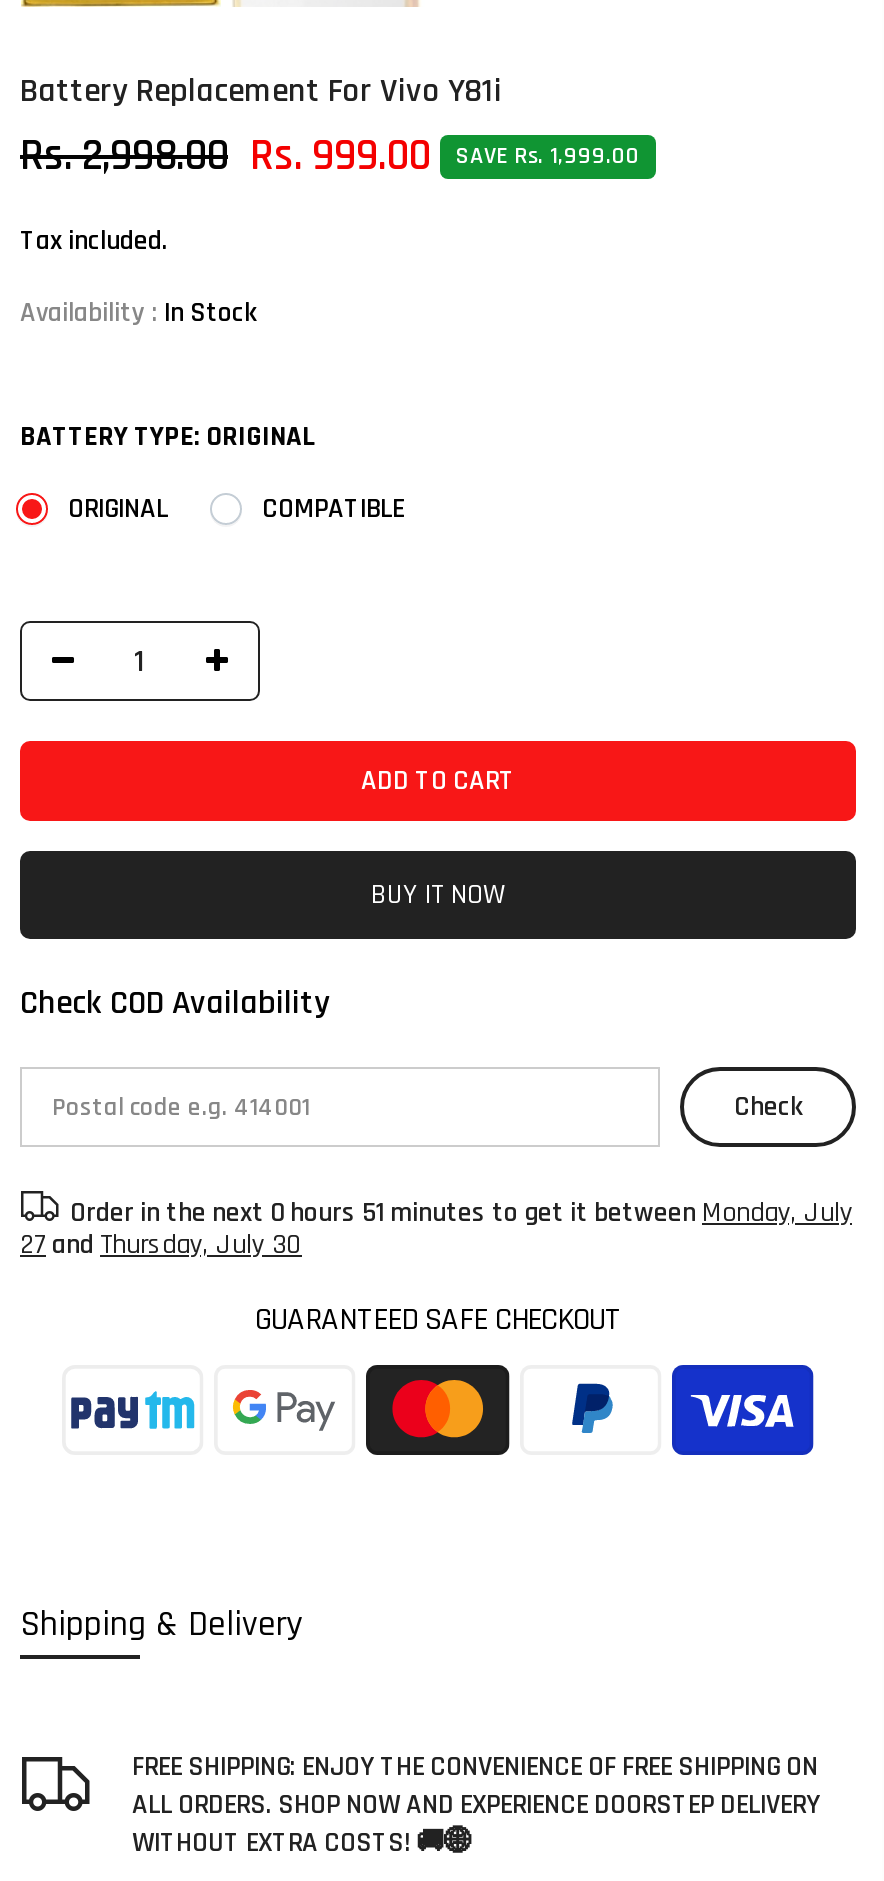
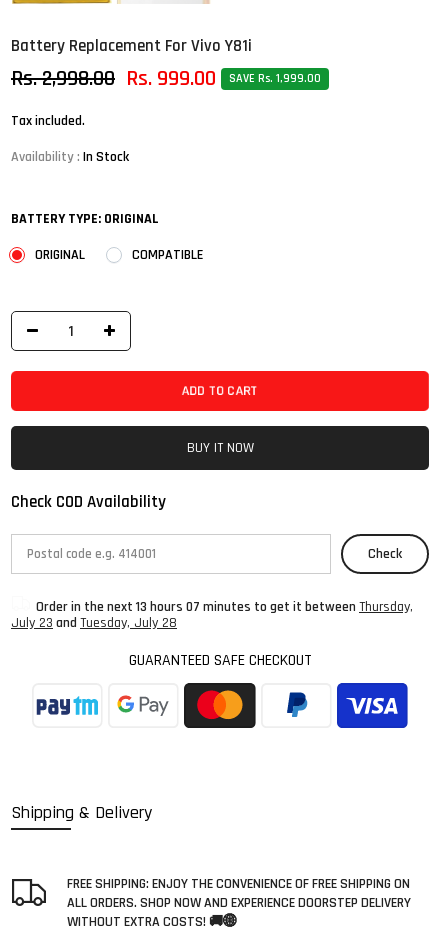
- Order in the next 0 hours 51 minutes to get it between Monday, July
- 27 and Thursday, July 30
+ Order in the next 13 hours 07 minutes to get it between Thursday,
+ July 23 and Tuesday, July 28
